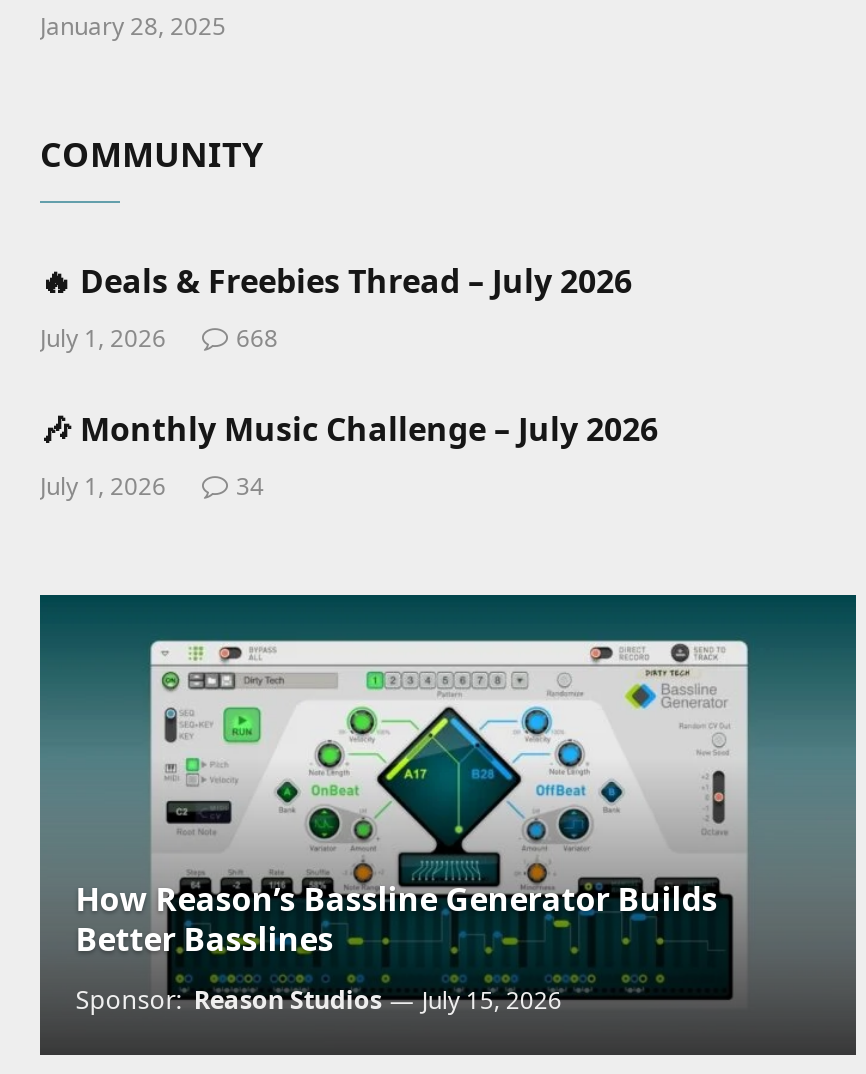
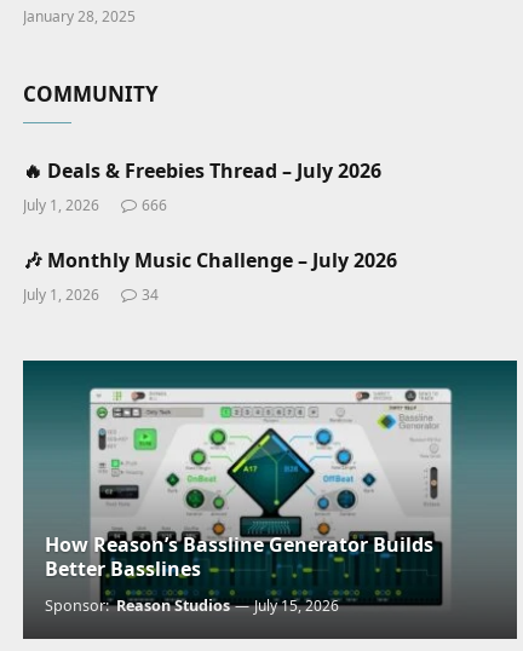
- 668
+ 666
